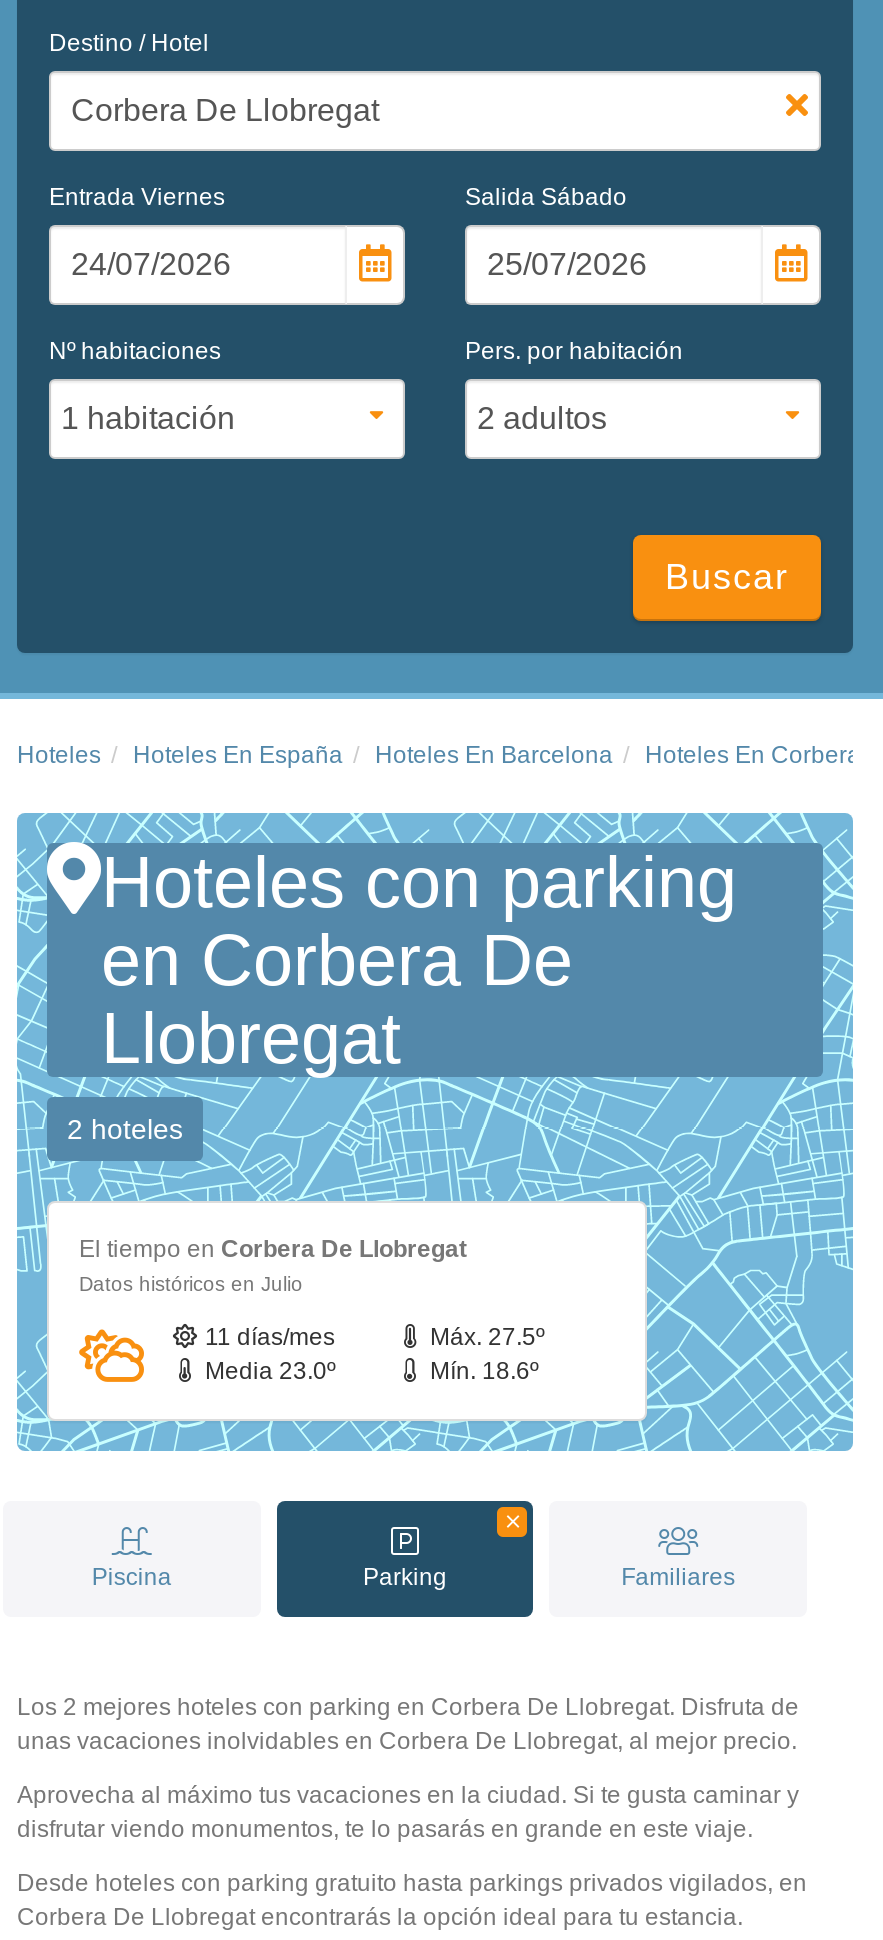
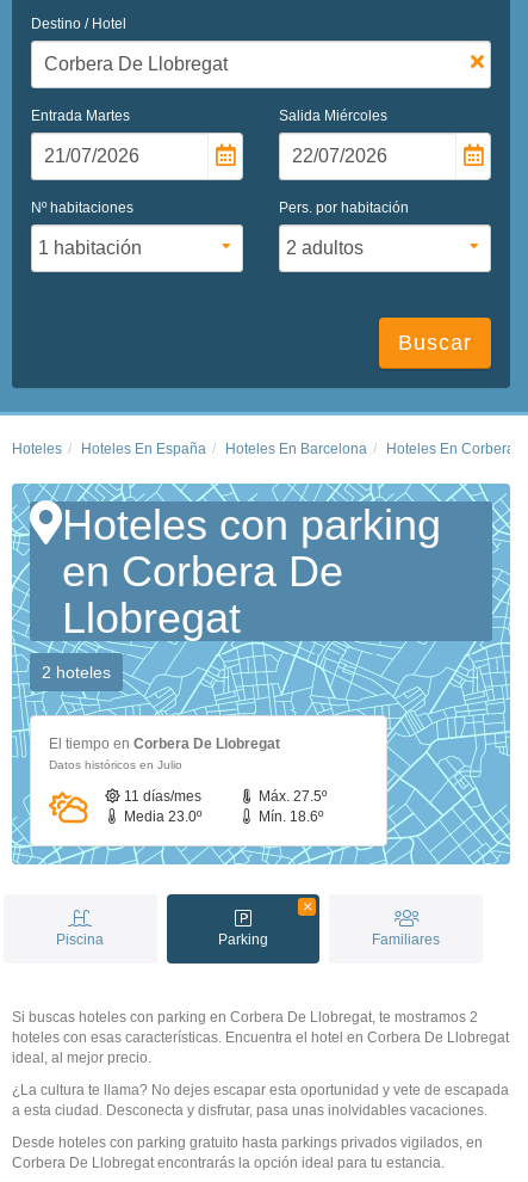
- Entrada Viernes
+ Entrada Martes

- Salida Sábado
+ Salida Miércoles

- Los 2 mejores hoteles con parking en Corbera De Llobregat. Disfruta de
- unas vacaciones inolvidables en Corbera De Llobregat, al mejor precio.
+ Si buscas hoteles con parking en Corbera De Llobregat, te mostramos 2
+ hoteles con esas características. Encuentra el hotel en Corbera De Llobregat
+ ideal, al mejor precio.

- Aprovecha al máximo tus vacaciones en la ciudad. Si te gusta caminar y
- disfrutar viendo monumentos, te lo pasarás en grande en este viaje.
+ ¿La cultura te llama? No dejes escapar esta oportunidad y vete de escapada
+ a esta ciudad. Desconecta y disfrutar, pasa unas inolvidables vacaciones.
